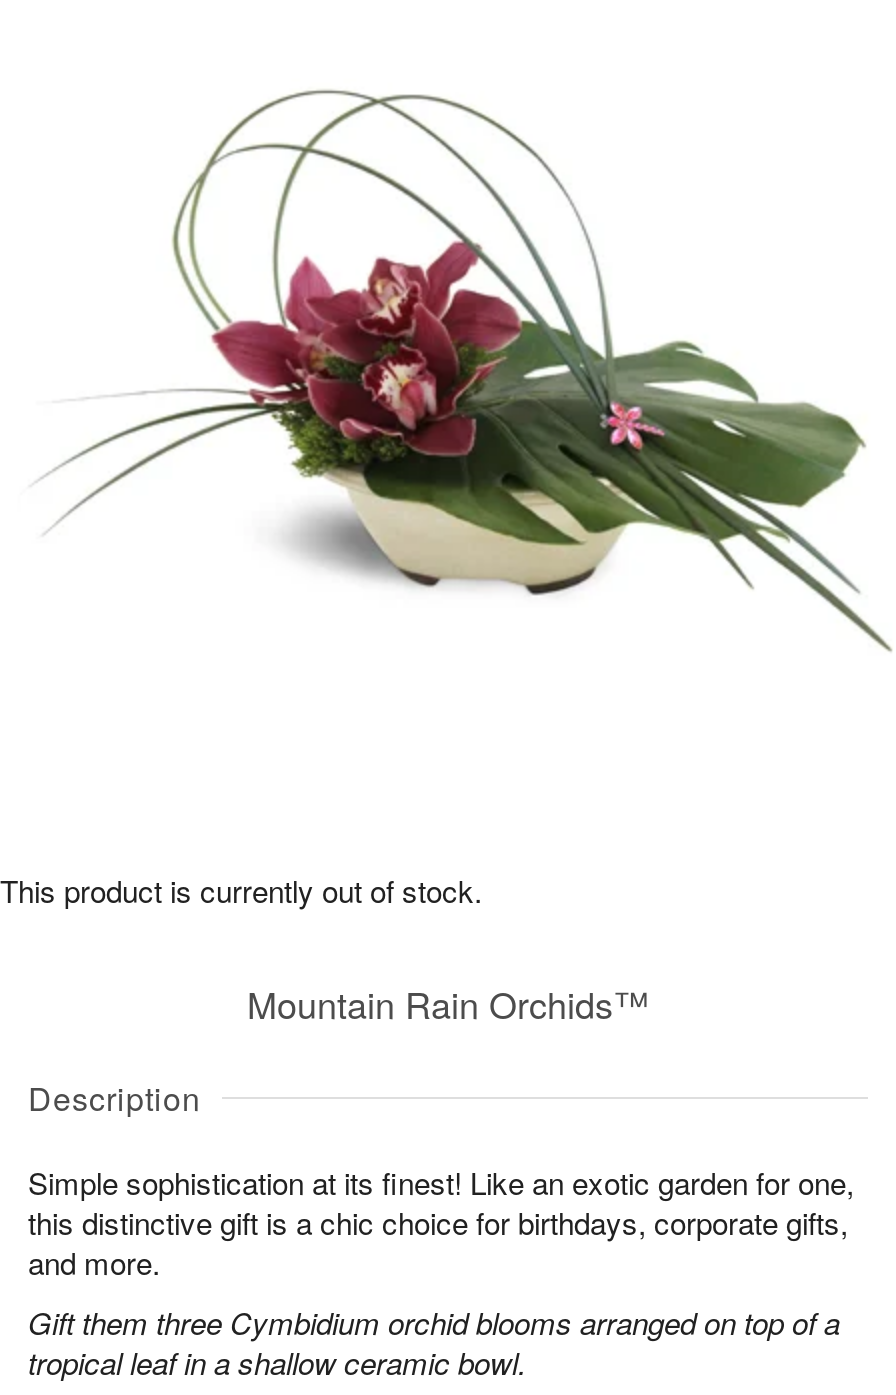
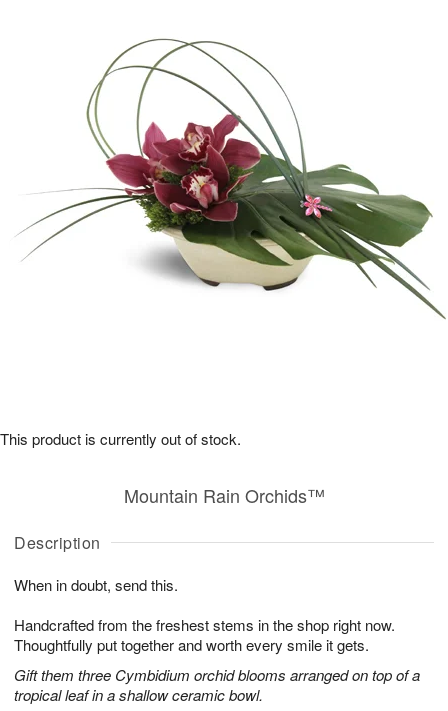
- Simple sophistication at its finest! Like an exotic garden for one,
- this distinctive gift is a chic choice for birthdays, corporate gifts,
- and more.
+ When in doubt, send this.
+ Handcrafted from the freshest stems in the shop right now.
+ Thoughtfully put together and worth every smile it gets.
